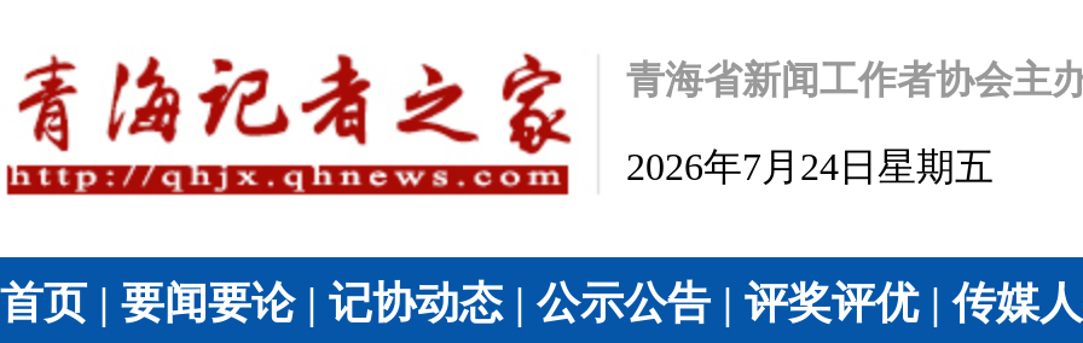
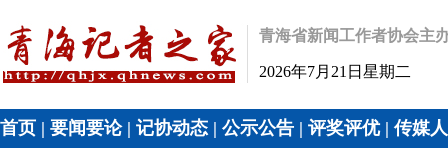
- 2026年7月24日星期五
+ 2026年7月21日星期二
